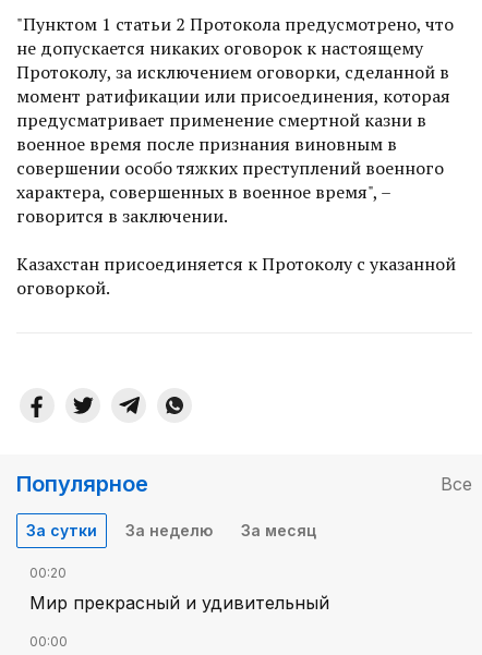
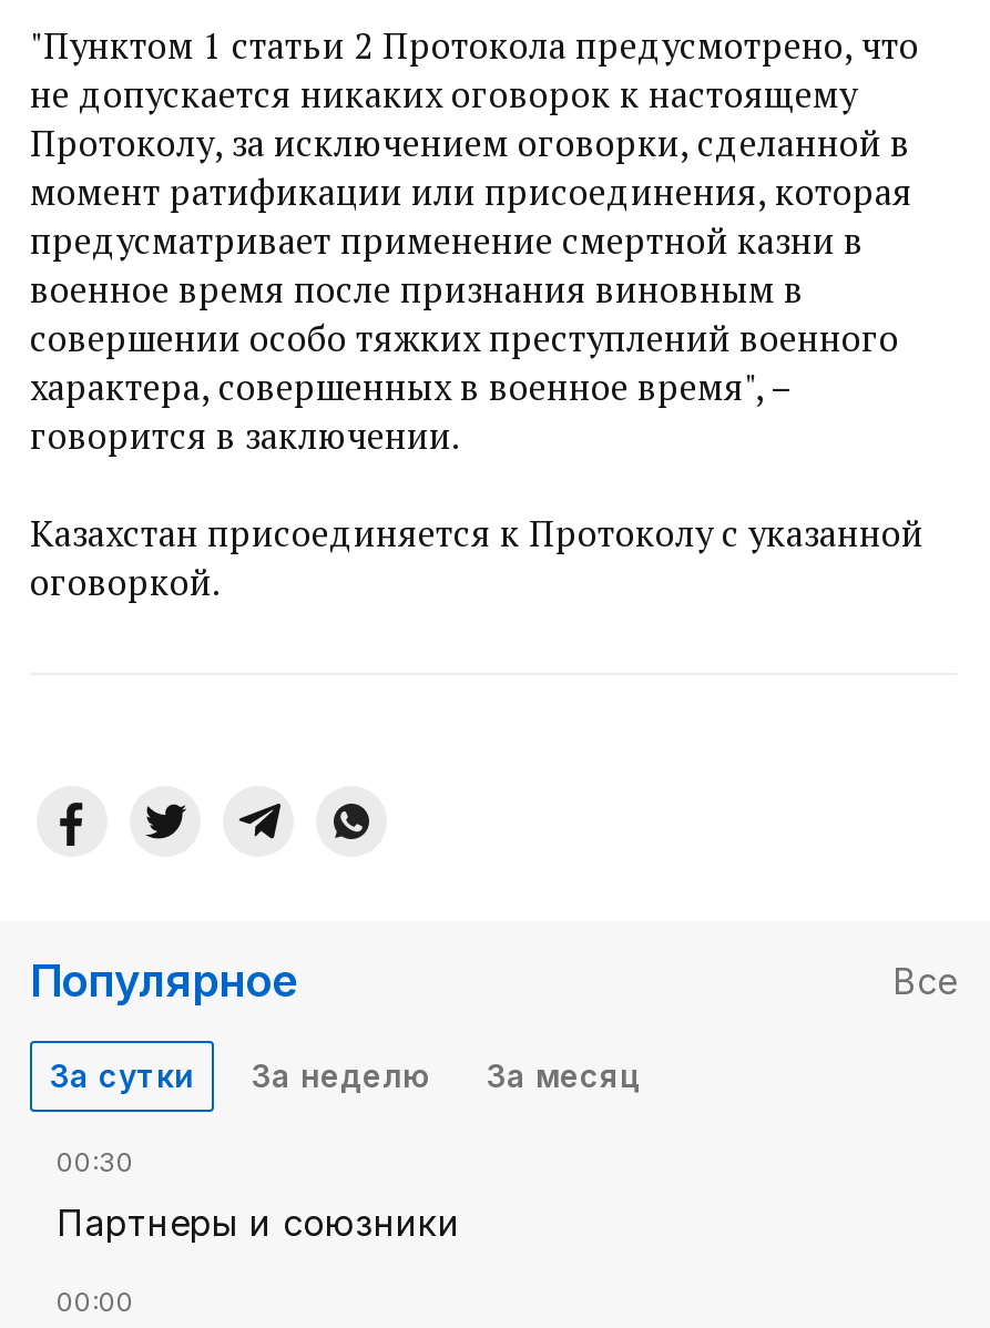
- 00:20
+ 00:30

- Мир прекрасный и удивительный
+ Партнеры и союзники
